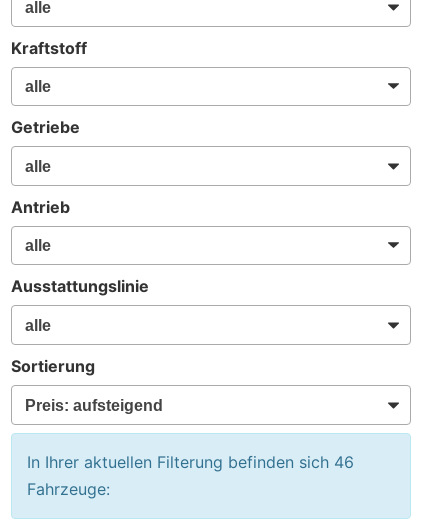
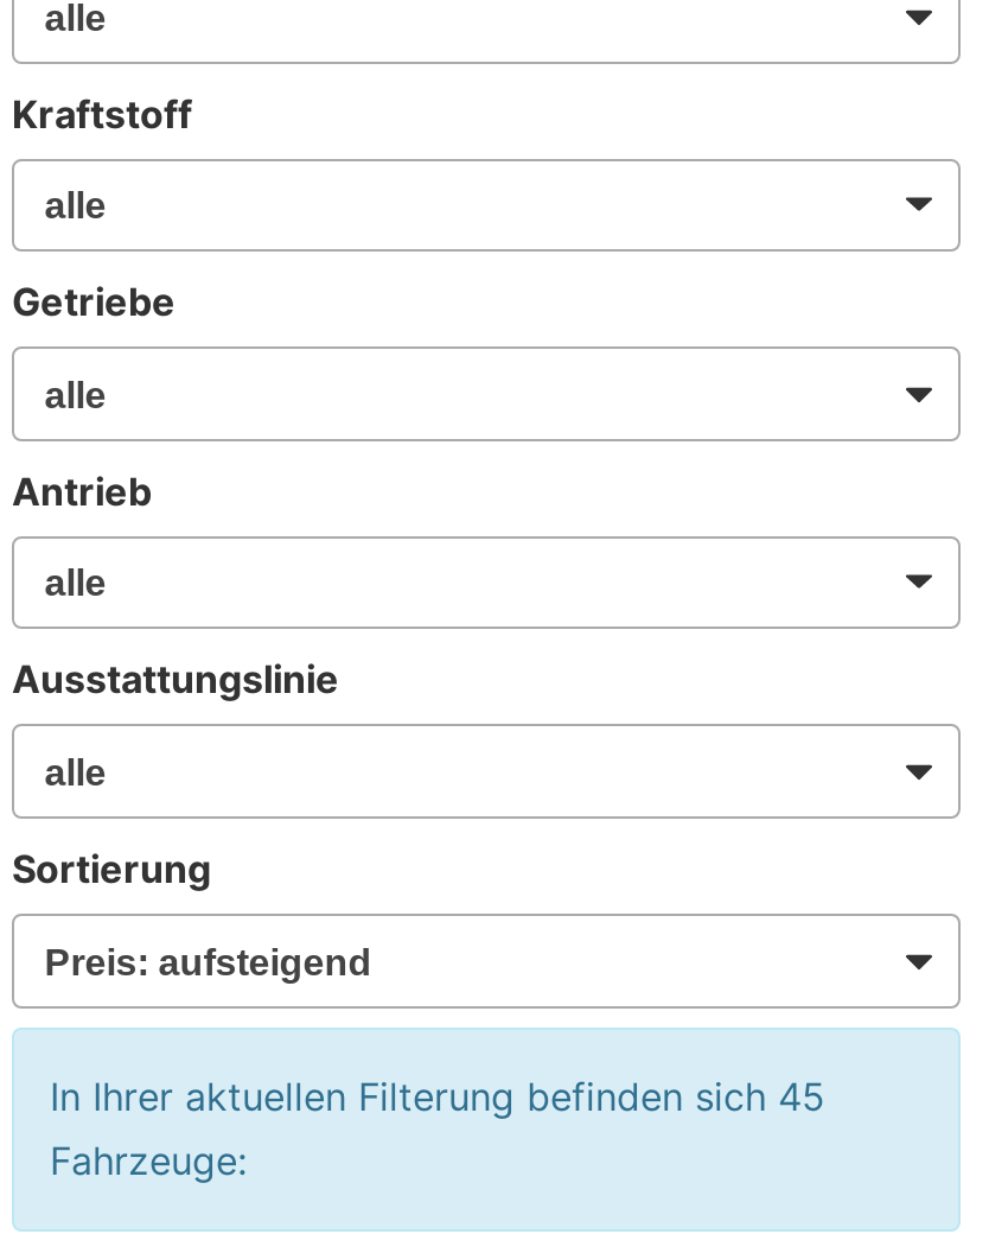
- In Ihrer aktuellen Filterung befinden sich 46
+ In Ihrer aktuellen Filterung befinden sich 45
